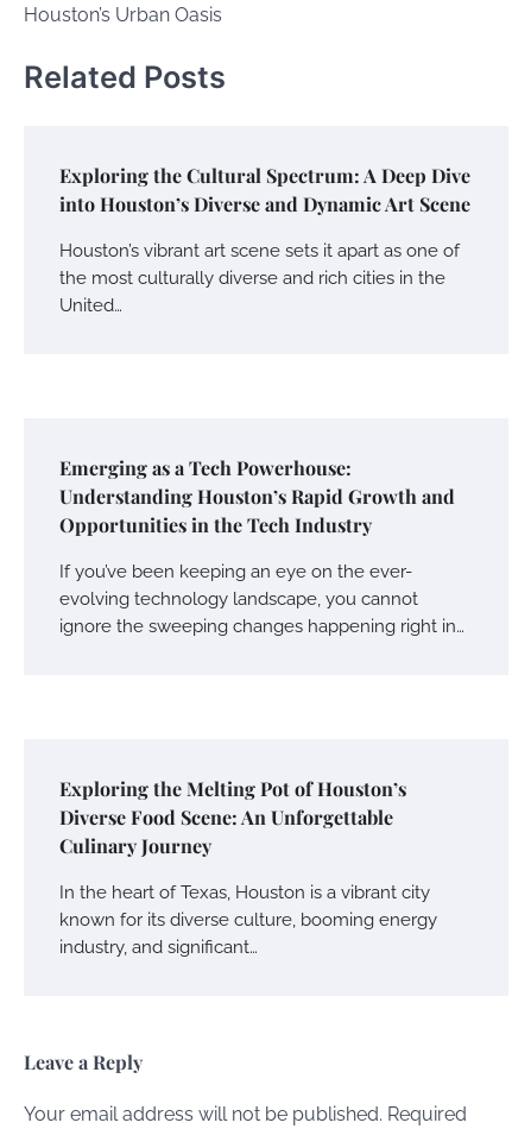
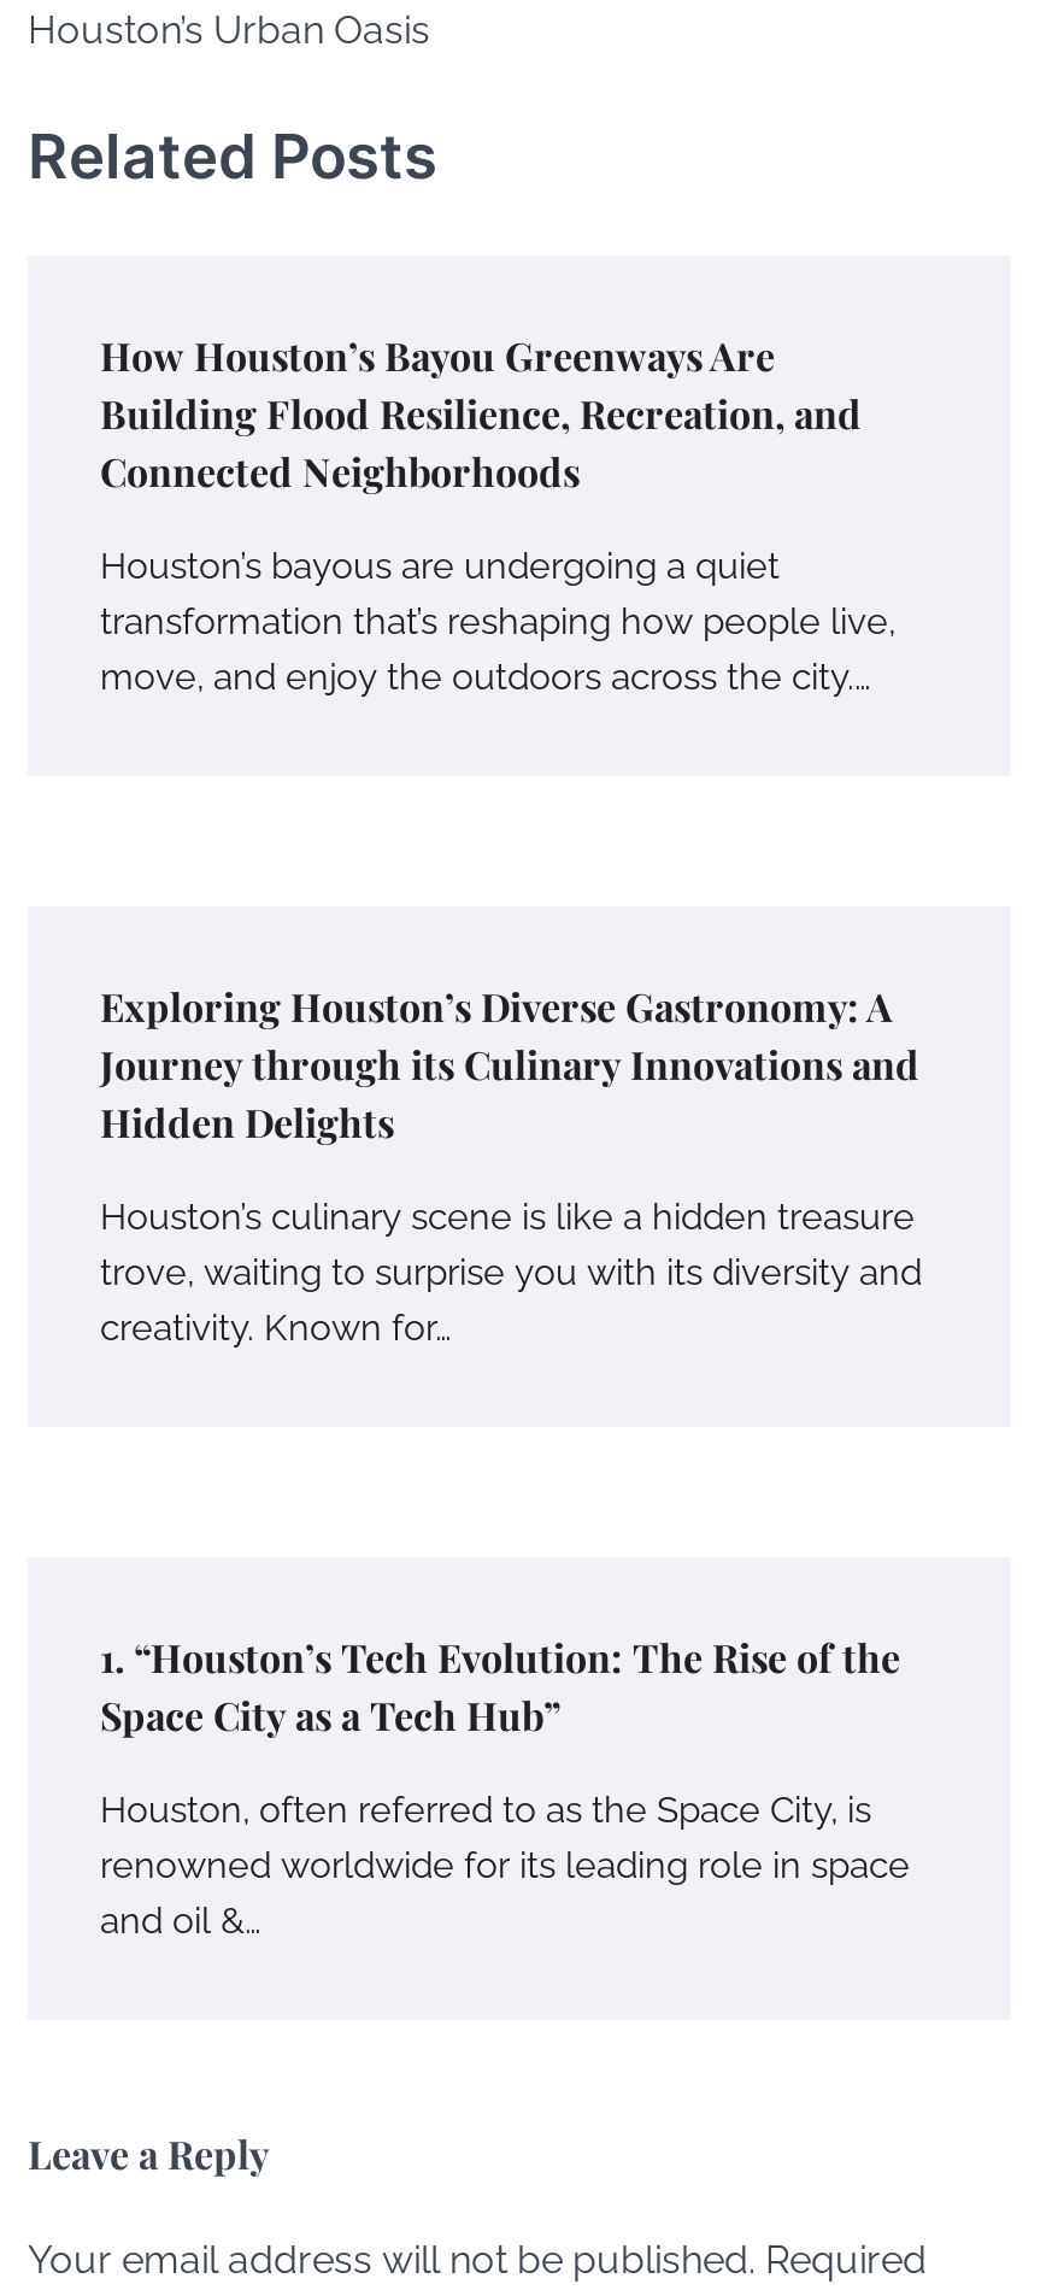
- Exploring the Cultural Spectrum: A Deep Dive
- into Houston’s Diverse and Dynamic Art Scene
+ How Houston’s Bayou Greenways Are
+ Building Flood Resilience, Recreation, and
+ Connected Neighborhoods

- Houston’s vibrant art scene sets it apart as one of
- the most culturally diverse and rich cities in the
- United…
+ Houston’s bayous are undergoing a quiet
+ transformation that’s reshaping how people live,
+ move, and enjoy the outdoors across the city.…

- Emerging as a Tech Powerhouse:
- Understanding Houston’s Rapid Growth and
- Opportunities in the Tech Industry
+ Exploring Houston’s Diverse Gastronomy: A
+ Journey through its Culinary Innovations and
+ Hidden Delights

- If you’ve been keeping an eye on the ever-
- evolving technology landscape, you cannot
- ignore the sweeping changes happening right in…
+ Houston’s culinary scene is like a hidden treasure
+ trove, waiting to surprise you with its diversity and
+ creativity. Known for…

- Exploring the Melting Pot of Houston’s
- Diverse Food Scene: An Unforgettable
- Culinary Journey
+ 1. “Houston’s Tech Evolution: The Rise of the
+ Space City as a Tech Hub”

- In the heart of Texas, Houston is a vibrant city
- known for its diverse culture, booming energy
- industry, and significant…
+ Houston, often referred to as the Space City, is
+ renowned worldwide for its leading role in space
+ and oil &…
